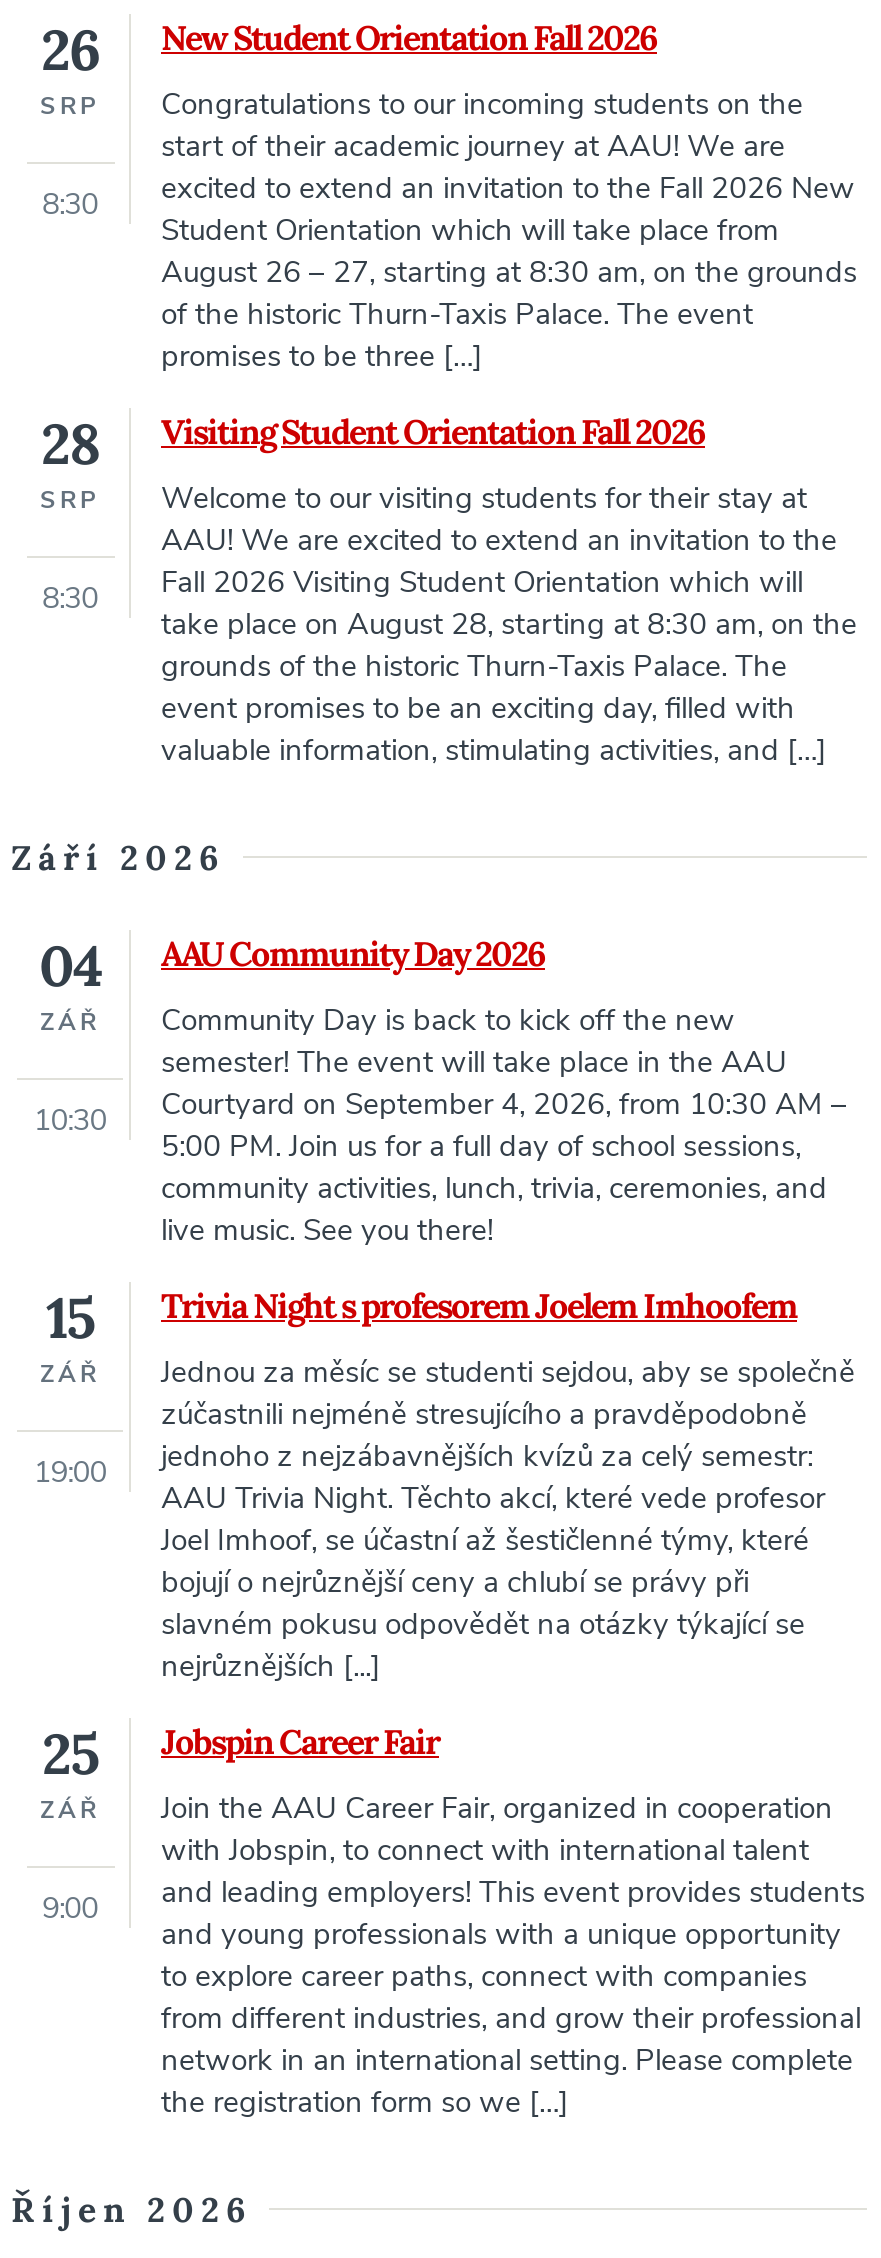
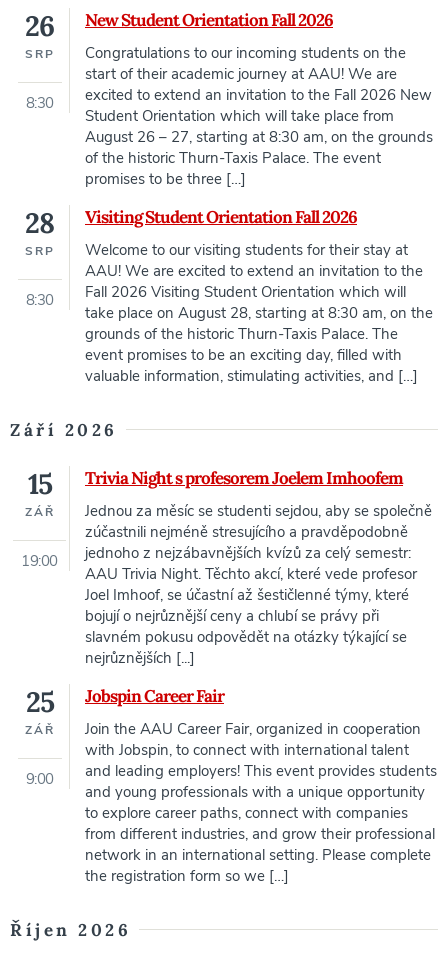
- AAU Community Day 2026
- 04
- ZÁŘ
- 10:30

- Community Day is back to kick off the new
- semester! The event will take place in the AAU
- Courtyard on September 4, 2026, from 10:30 AM –
- 5:00 PM. Join us for a full day of school sessions,
- community activities, lunch, trivia, ceremonies, and
- live music. See you there!
